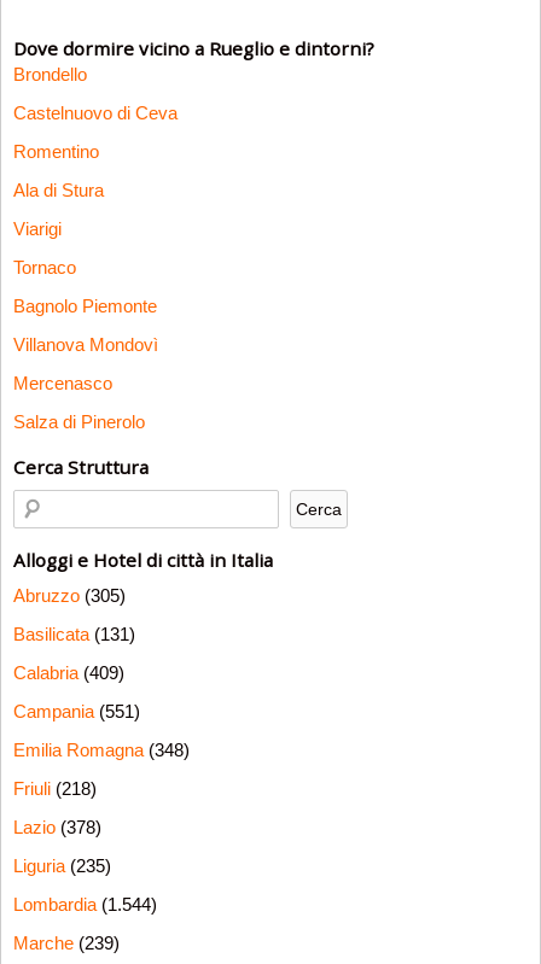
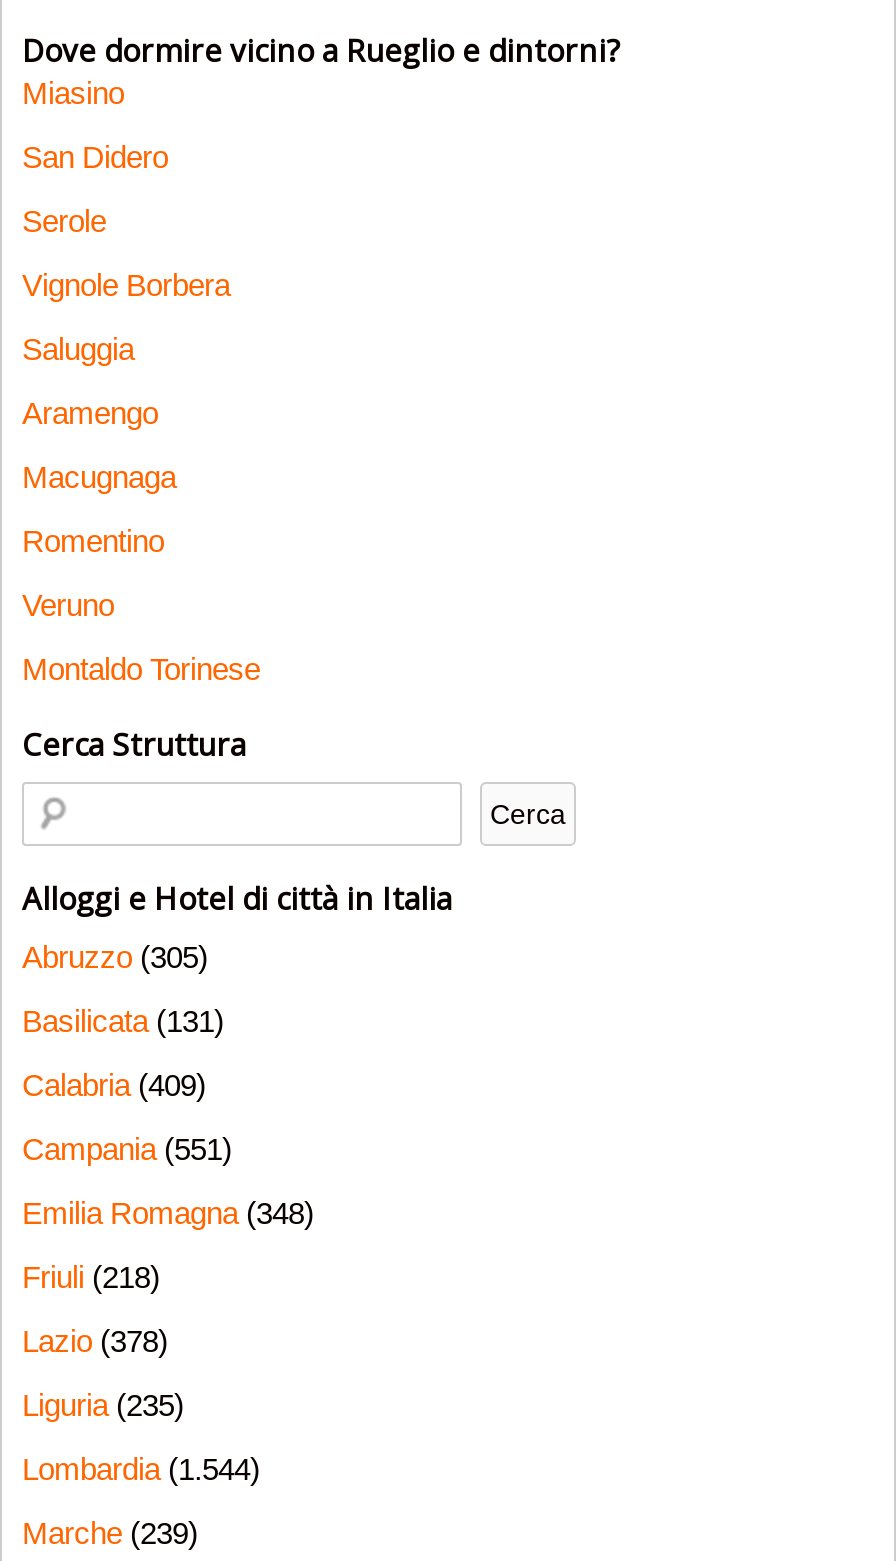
- Brondello
- Castelnuovo di Ceva
+ Miasino
+ San Didero
+ Serole
+ Vignole Borbera
+ Saluggia
+ Aramengo
+ Macugnaga

moved down: Romentino

- Ala di Stura
- Viarigi
- Tornaco
- Bagnolo Piemonte
- Villanova Mondovì
- Mercenasco
- Salza di Pinerolo
+ Veruno
+ Montaldo Torinese
